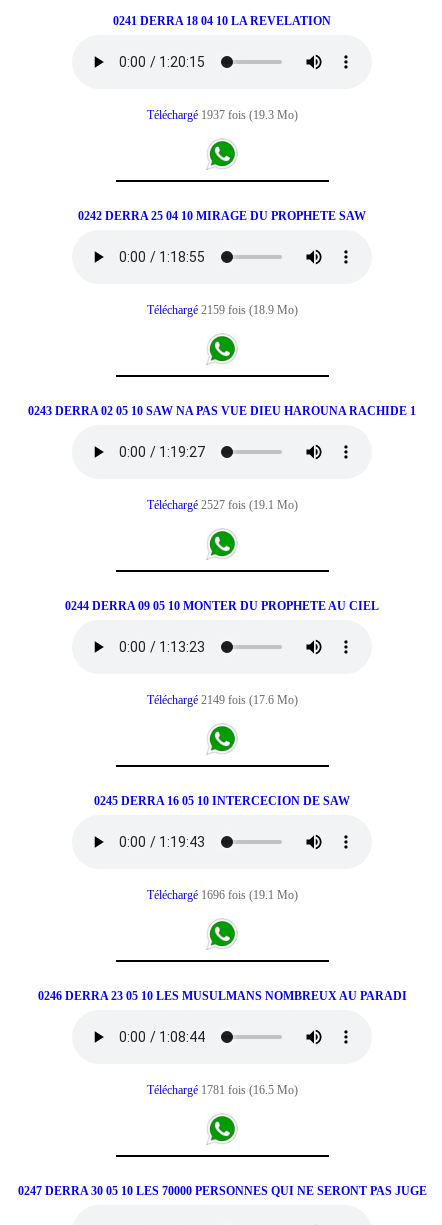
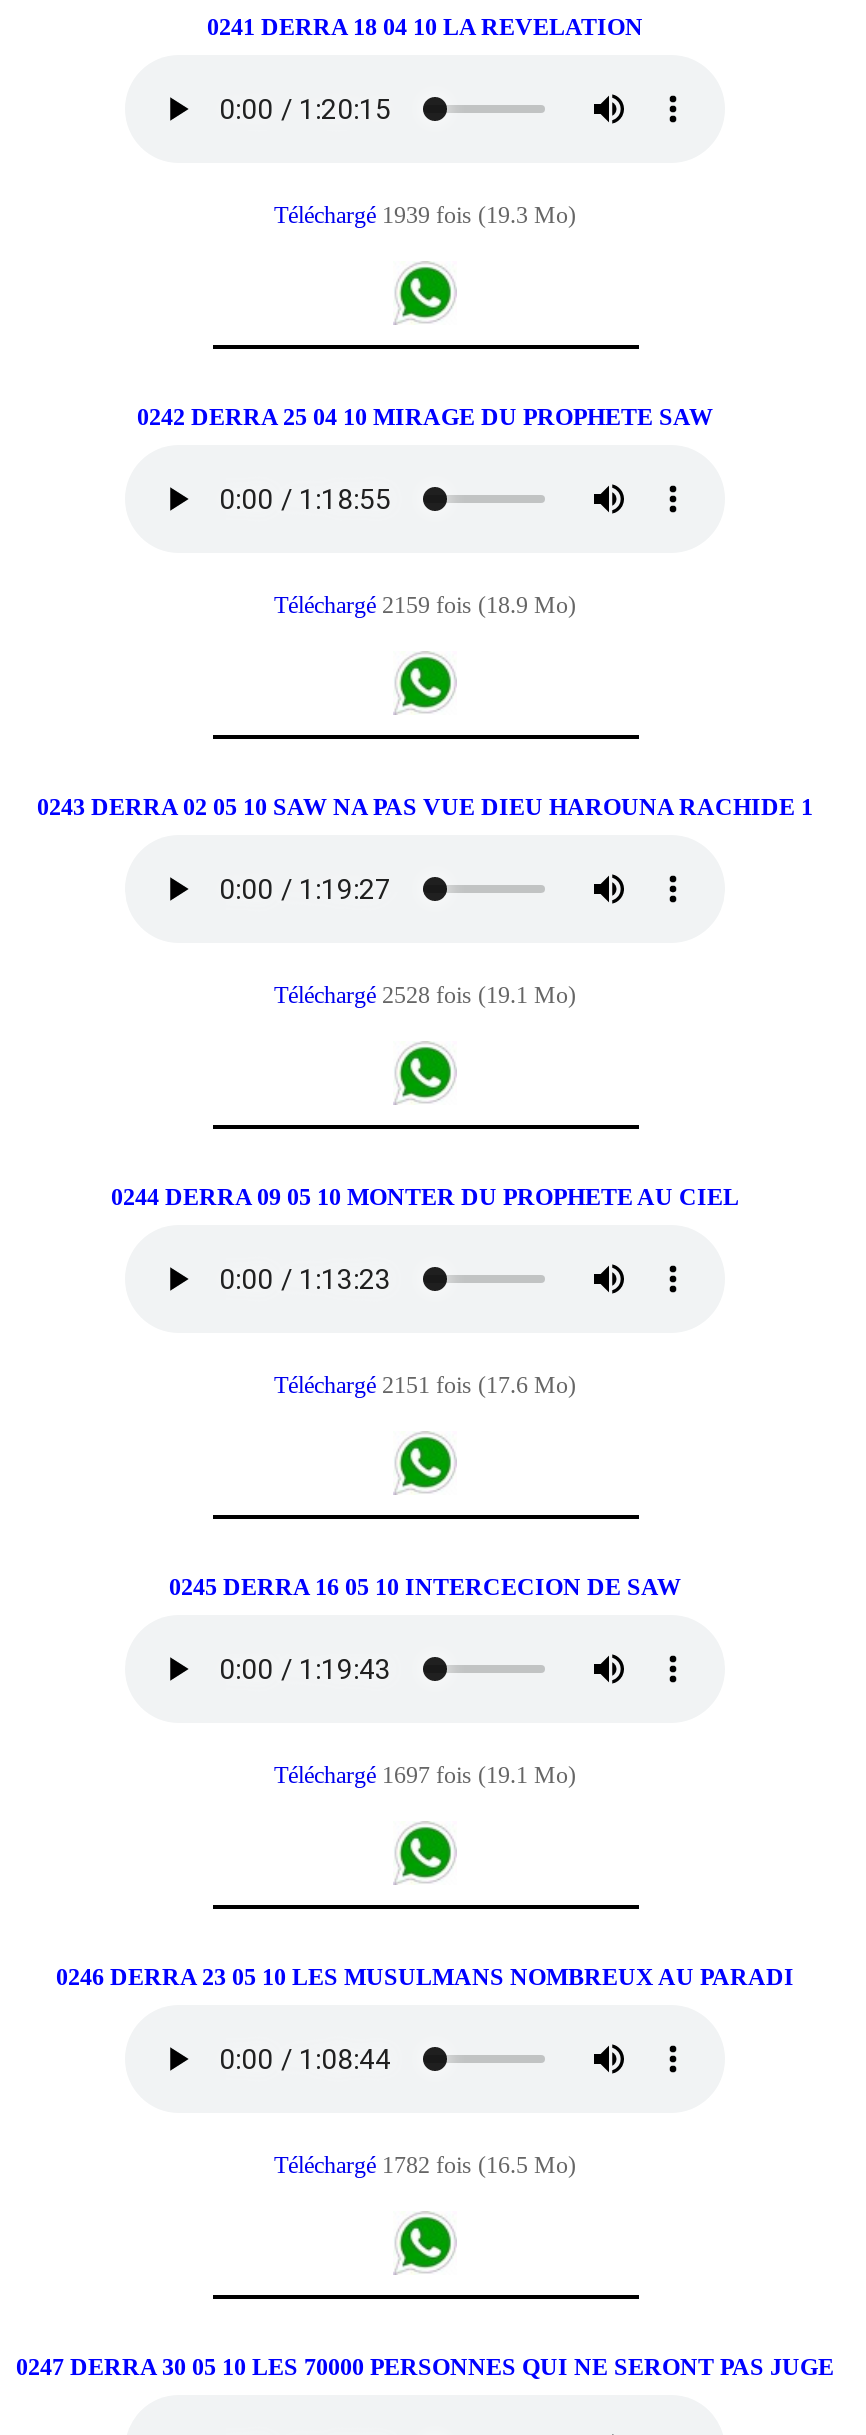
- Téléchargé 1937 fois (19.3 Mo)
+ Téléchargé 1939 fois (19.3 Mo)

- Téléchargé 2527 fois (19.1 Mo)
+ Téléchargé 2528 fois (19.1 Mo)

- Téléchargé 2149 fois (17.6 Mo)
+ Téléchargé 2151 fois (17.6 Mo)

- Téléchargé 1696 fois (19.1 Mo)
+ Téléchargé 1697 fois (19.1 Mo)

- Téléchargé 1781 fois (16.5 Mo)
+ Téléchargé 1782 fois (16.5 Mo)
